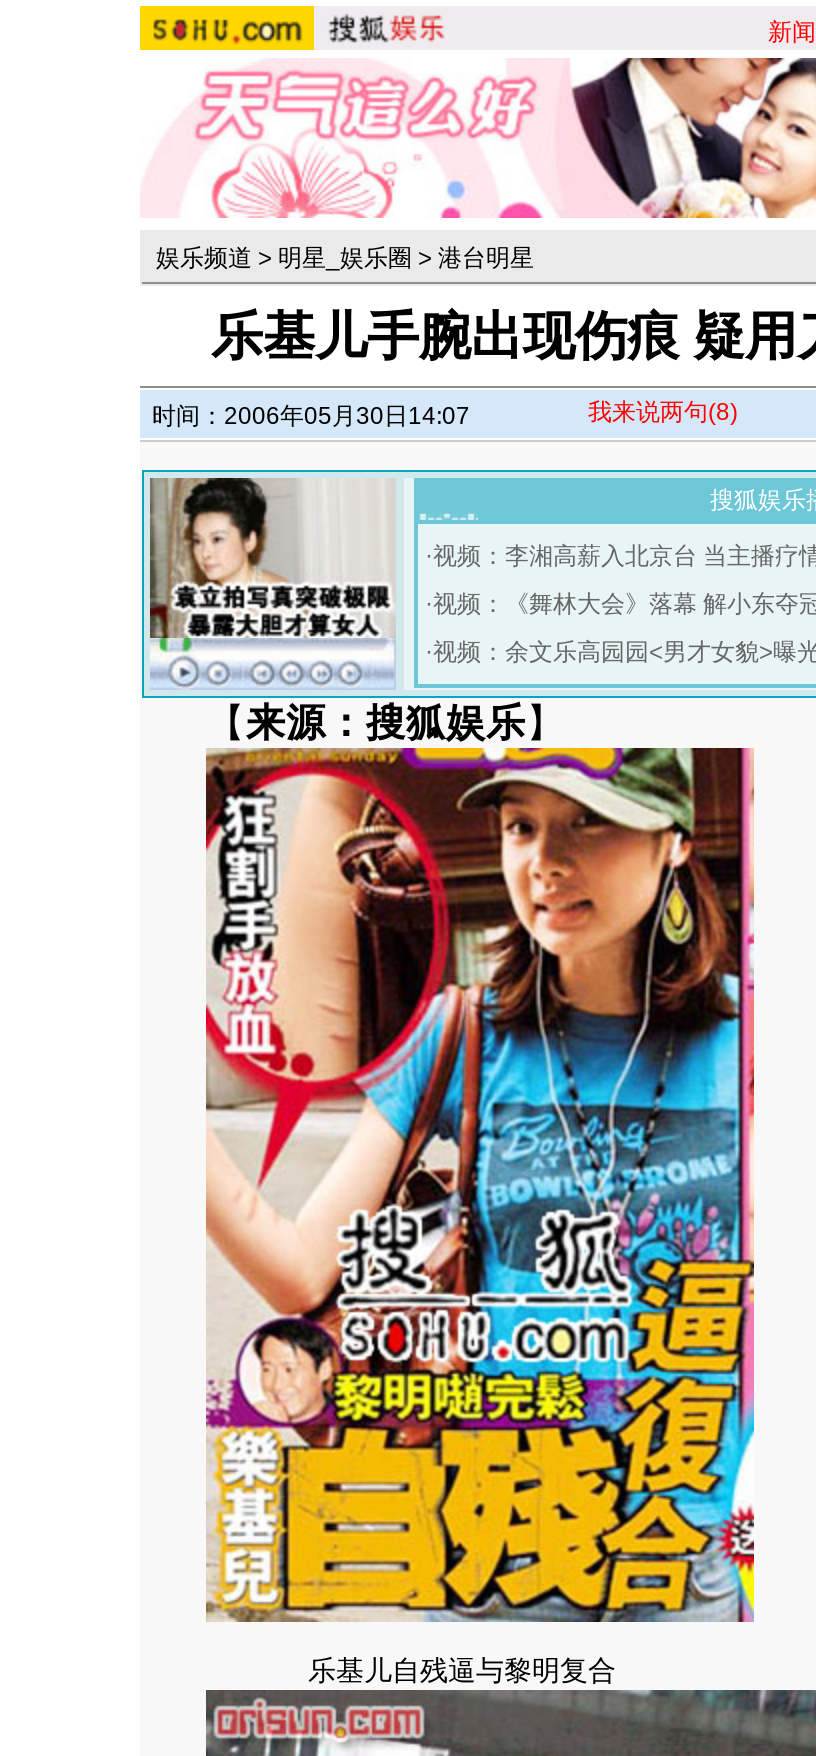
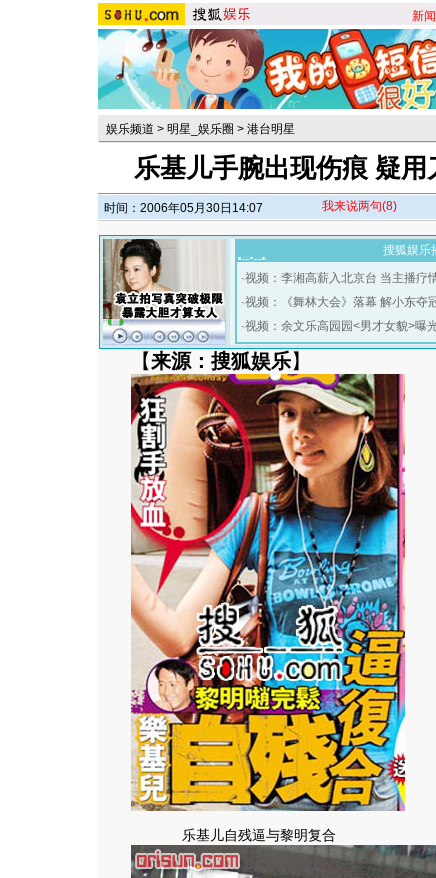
- [image]
+ [image]
